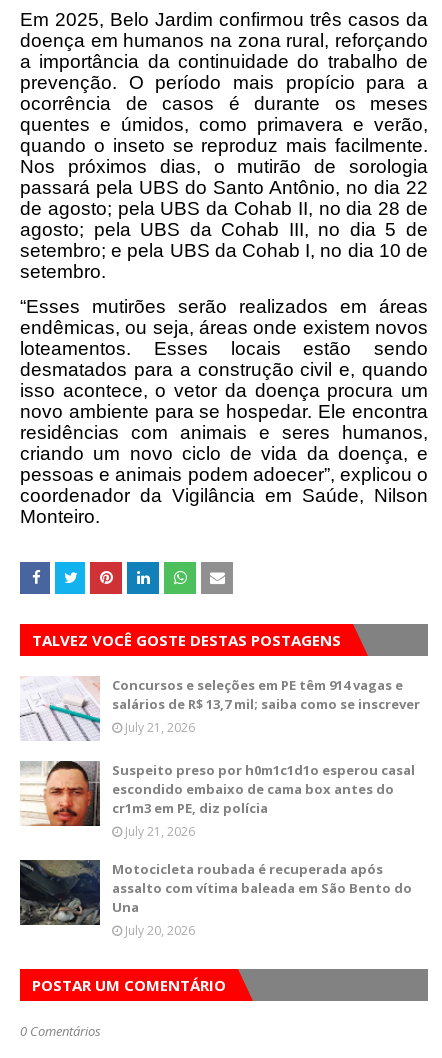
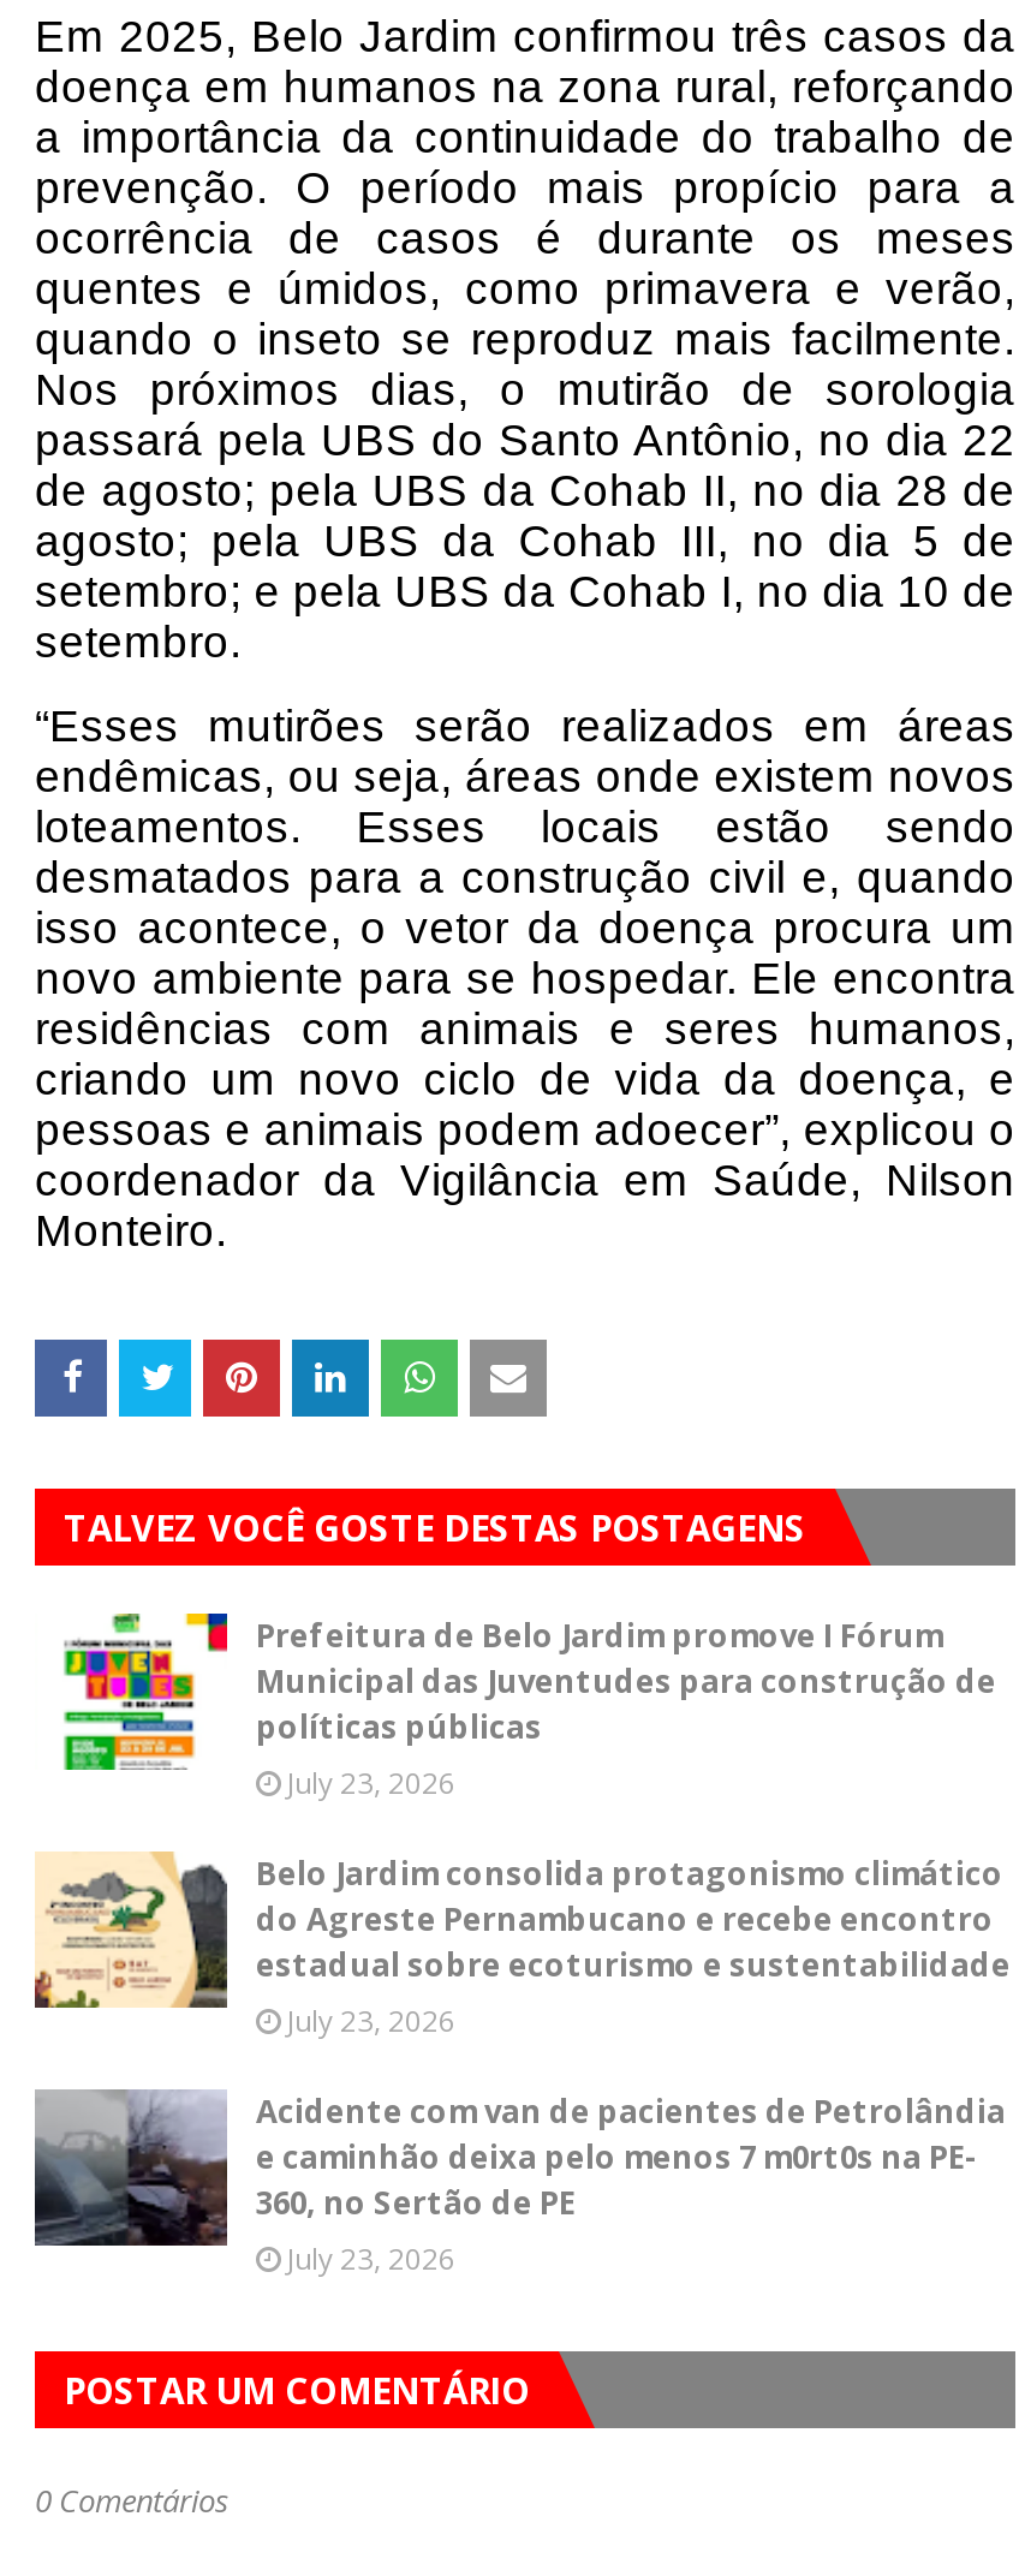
- [image]
- Concursos e seleções em PE têm 914 vagas e
- salários de R$ 13,7 mil; saiba como se inscrever
- July 21, 2026
+ [image]
+ Prefeitura de Belo Jardim promove I Fórum
+ Municipal das Juventudes para construção de
+ políticas públicas
+ July 23, 2026

- [image]
- Suspeito preso por h0m1c1d1o esperou casal
- escondido embaixo de cama box antes do
- cr1m3 em PE, diz polícia
- July 21, 2026
+ [image]
+ Belo Jardim consolida protagonismo climático
+ do Agreste Pernambucano e recebe encontro
+ estadual sobre ecoturismo e sustentabilidade
+ July 23, 2026

- [image]
- Motocicleta roubada é recuperada após
- assalto com vítima baleada em São Bento do
- Una
- July 20, 2026
+ [image]
+ Acidente com van de pacientes de Petrolândia
+ e caminhão deixa pelo menos 7 m0rt0s na PE-
+ 360, no Sertão de PE
+ July 23, 2026
